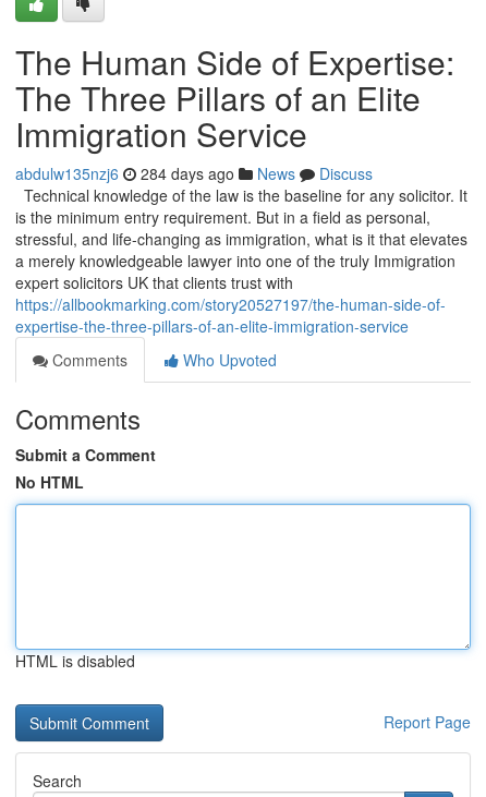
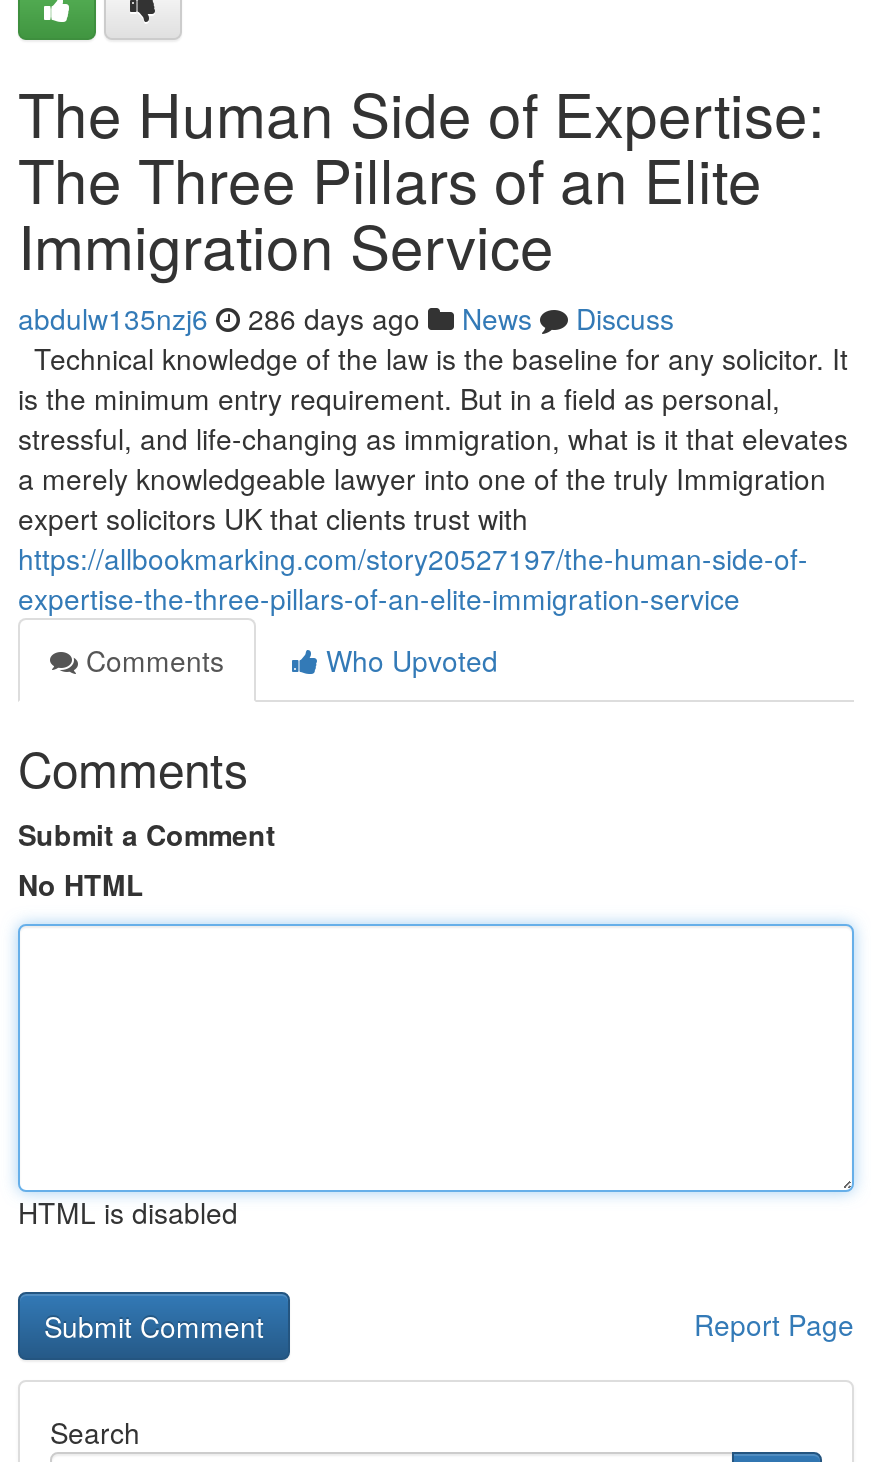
- abdulw135nzj6 284 days ago News Discuss
+ abdulw135nzj6 286 days ago News Discuss
